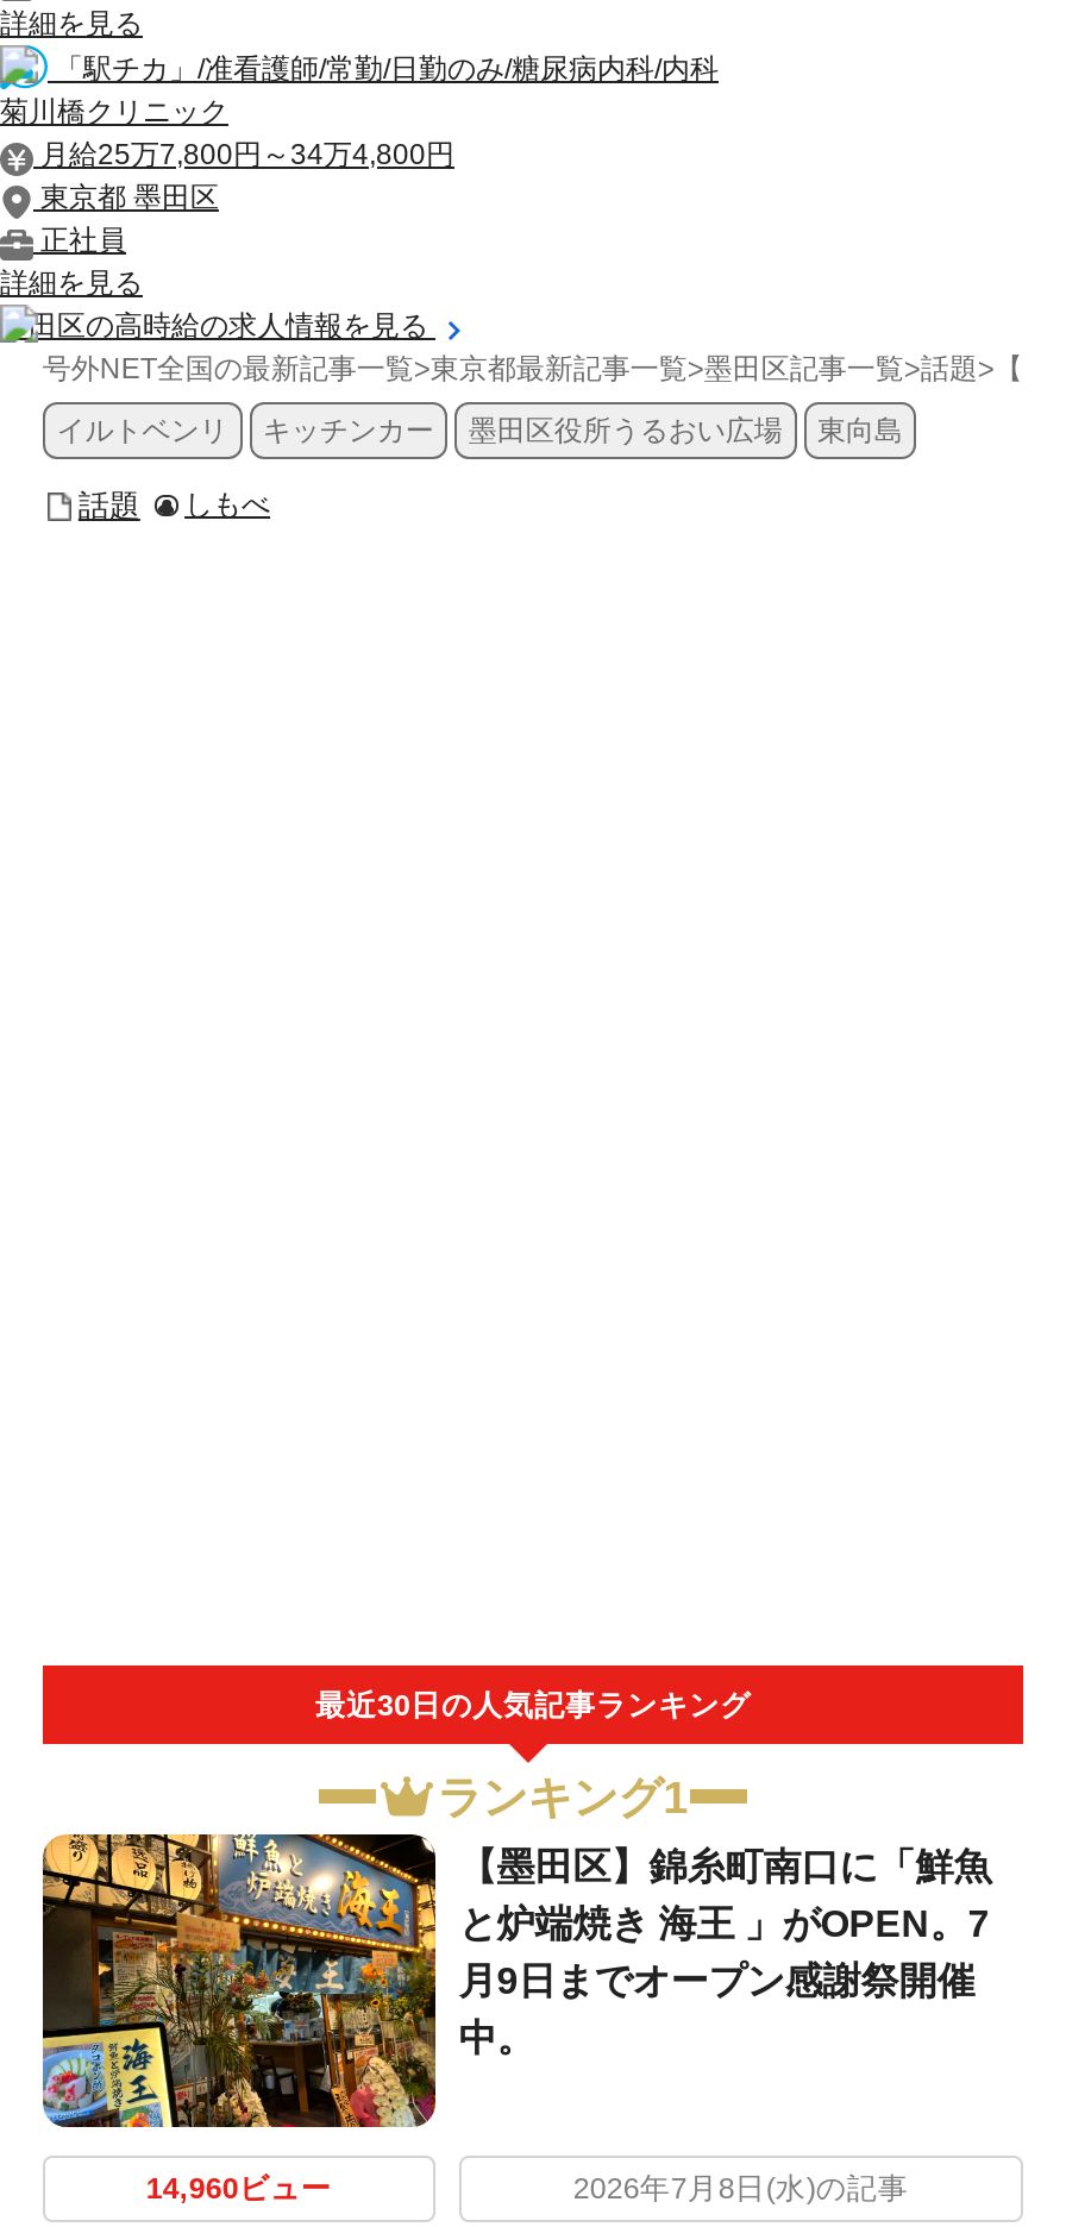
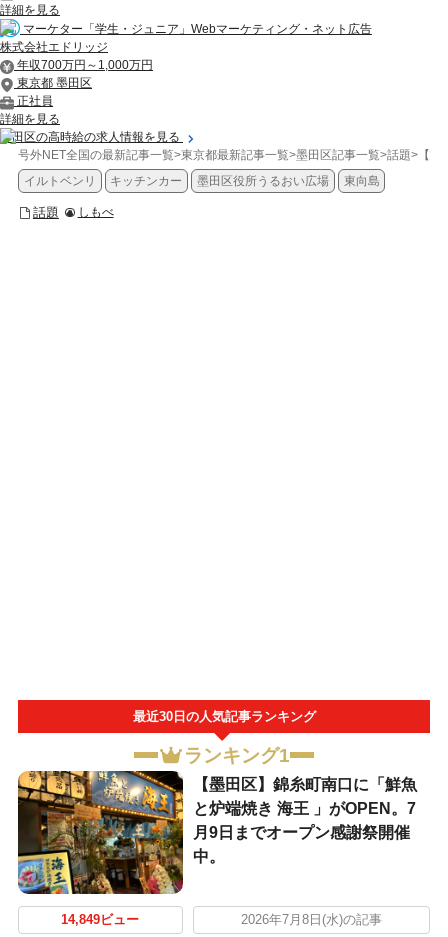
- 「駅チカ」/准看護師/常勤/日勤のみ/糖尿病内科/内科
- 菊川橋クリニック
- 月給25万7,800円～34万4,800円
+ マーケター「学生・ジュニア」Webマーケティング・ネット広告
+ 株式会社エドリッジ
+ 年収700万円～1,000万円

- 14,960ビュー
+ 14,849ビュー
